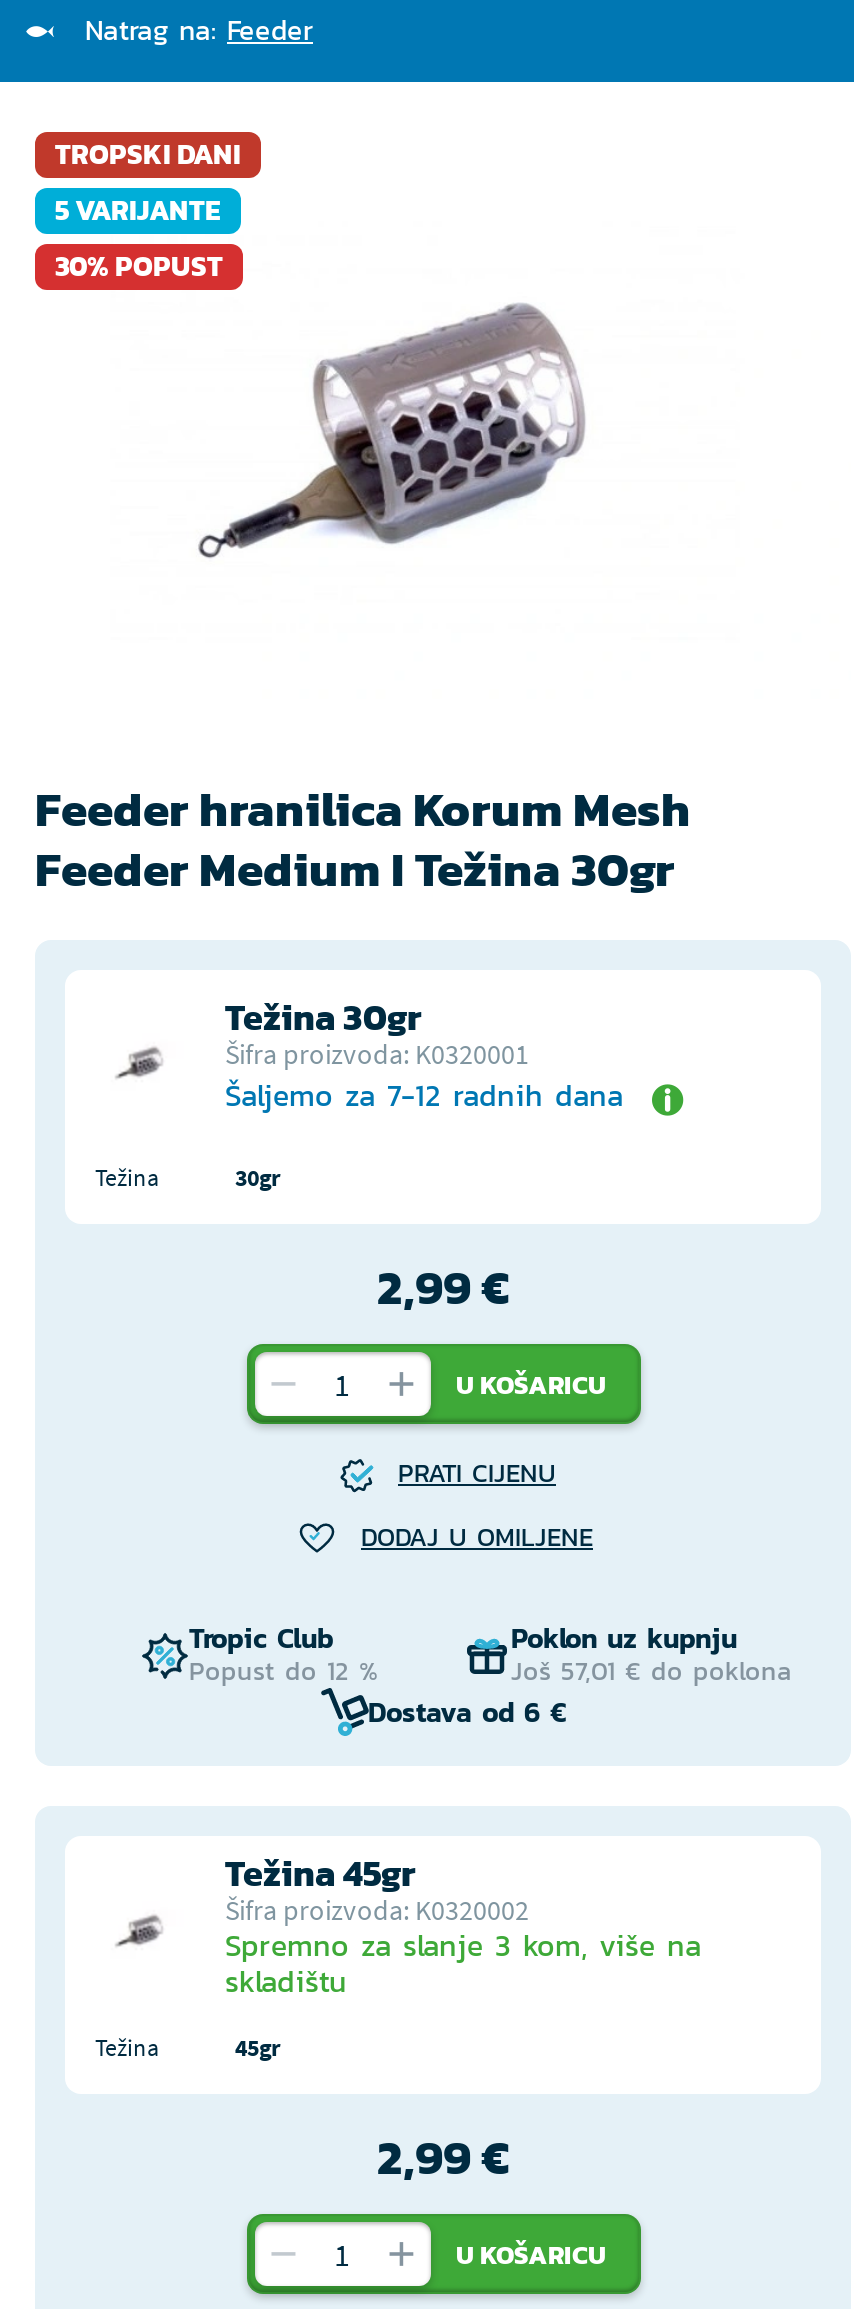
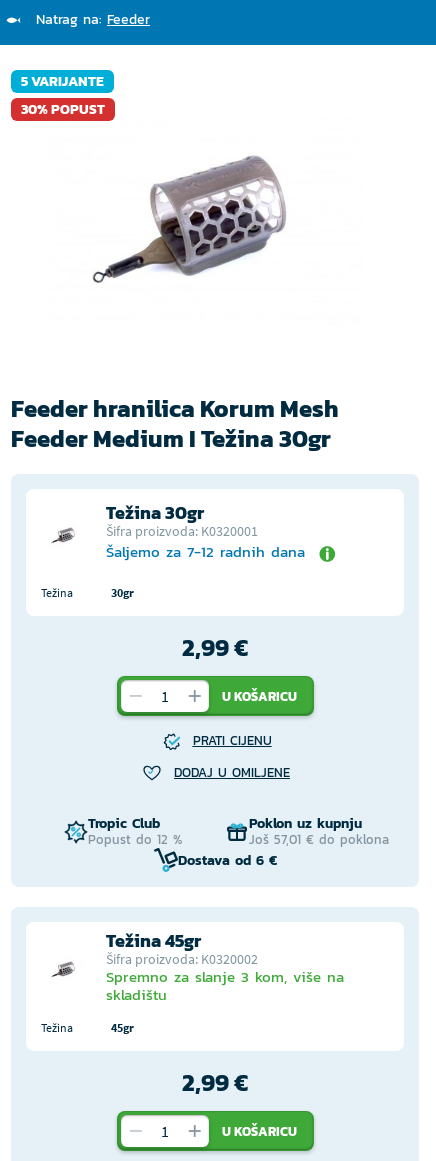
- TROPSKI DANI

moved up: 5 VARIJANTE | 30% POPUST
